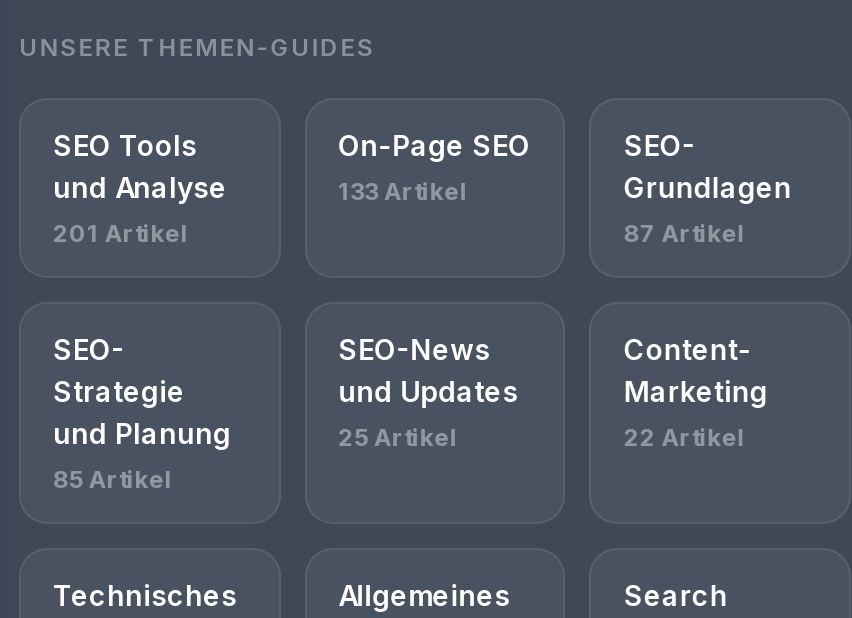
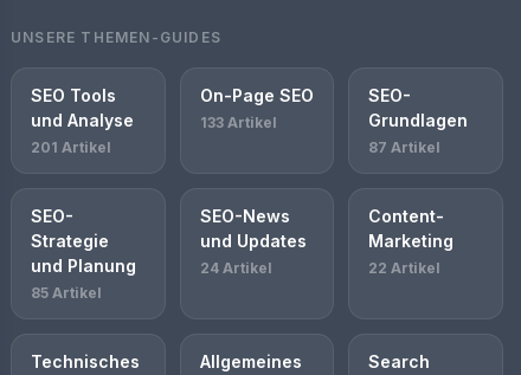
- 25 Artikel
+ 24 Artikel
